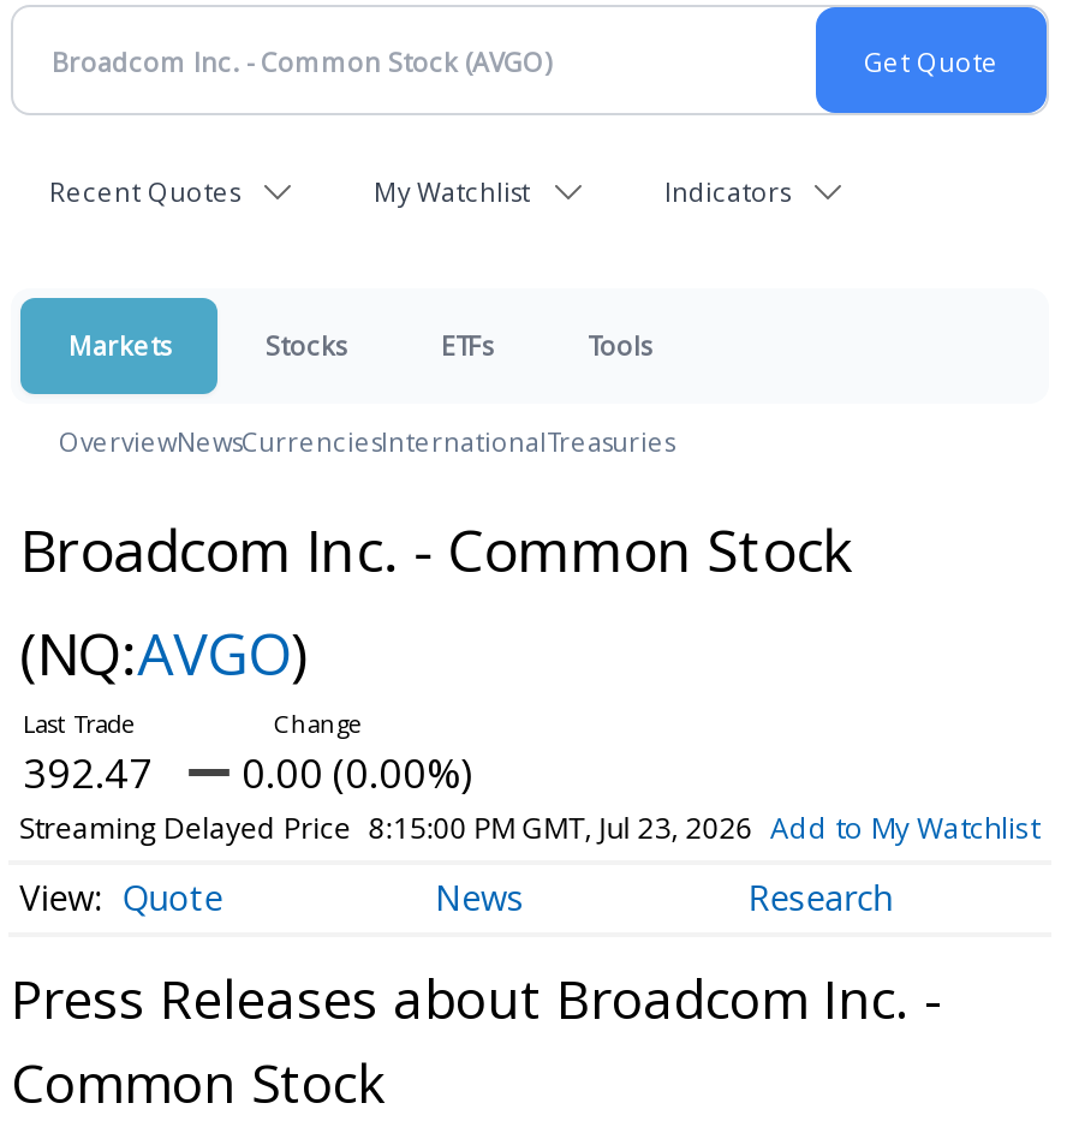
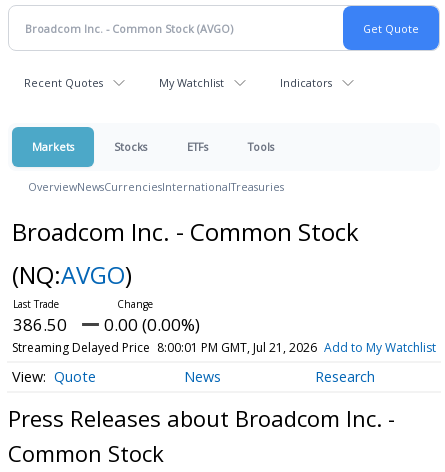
- 392.47 0.00 (0.00%)
+ 386.50 0.00 (0.00%)

- Streaming Delayed Price 8:15:00 PM GMT, Jul 23, 2026 Add to My Watchlist
+ Streaming Delayed Price 8:00:01 PM GMT, Jul 21, 2026 Add to My Watchlist
